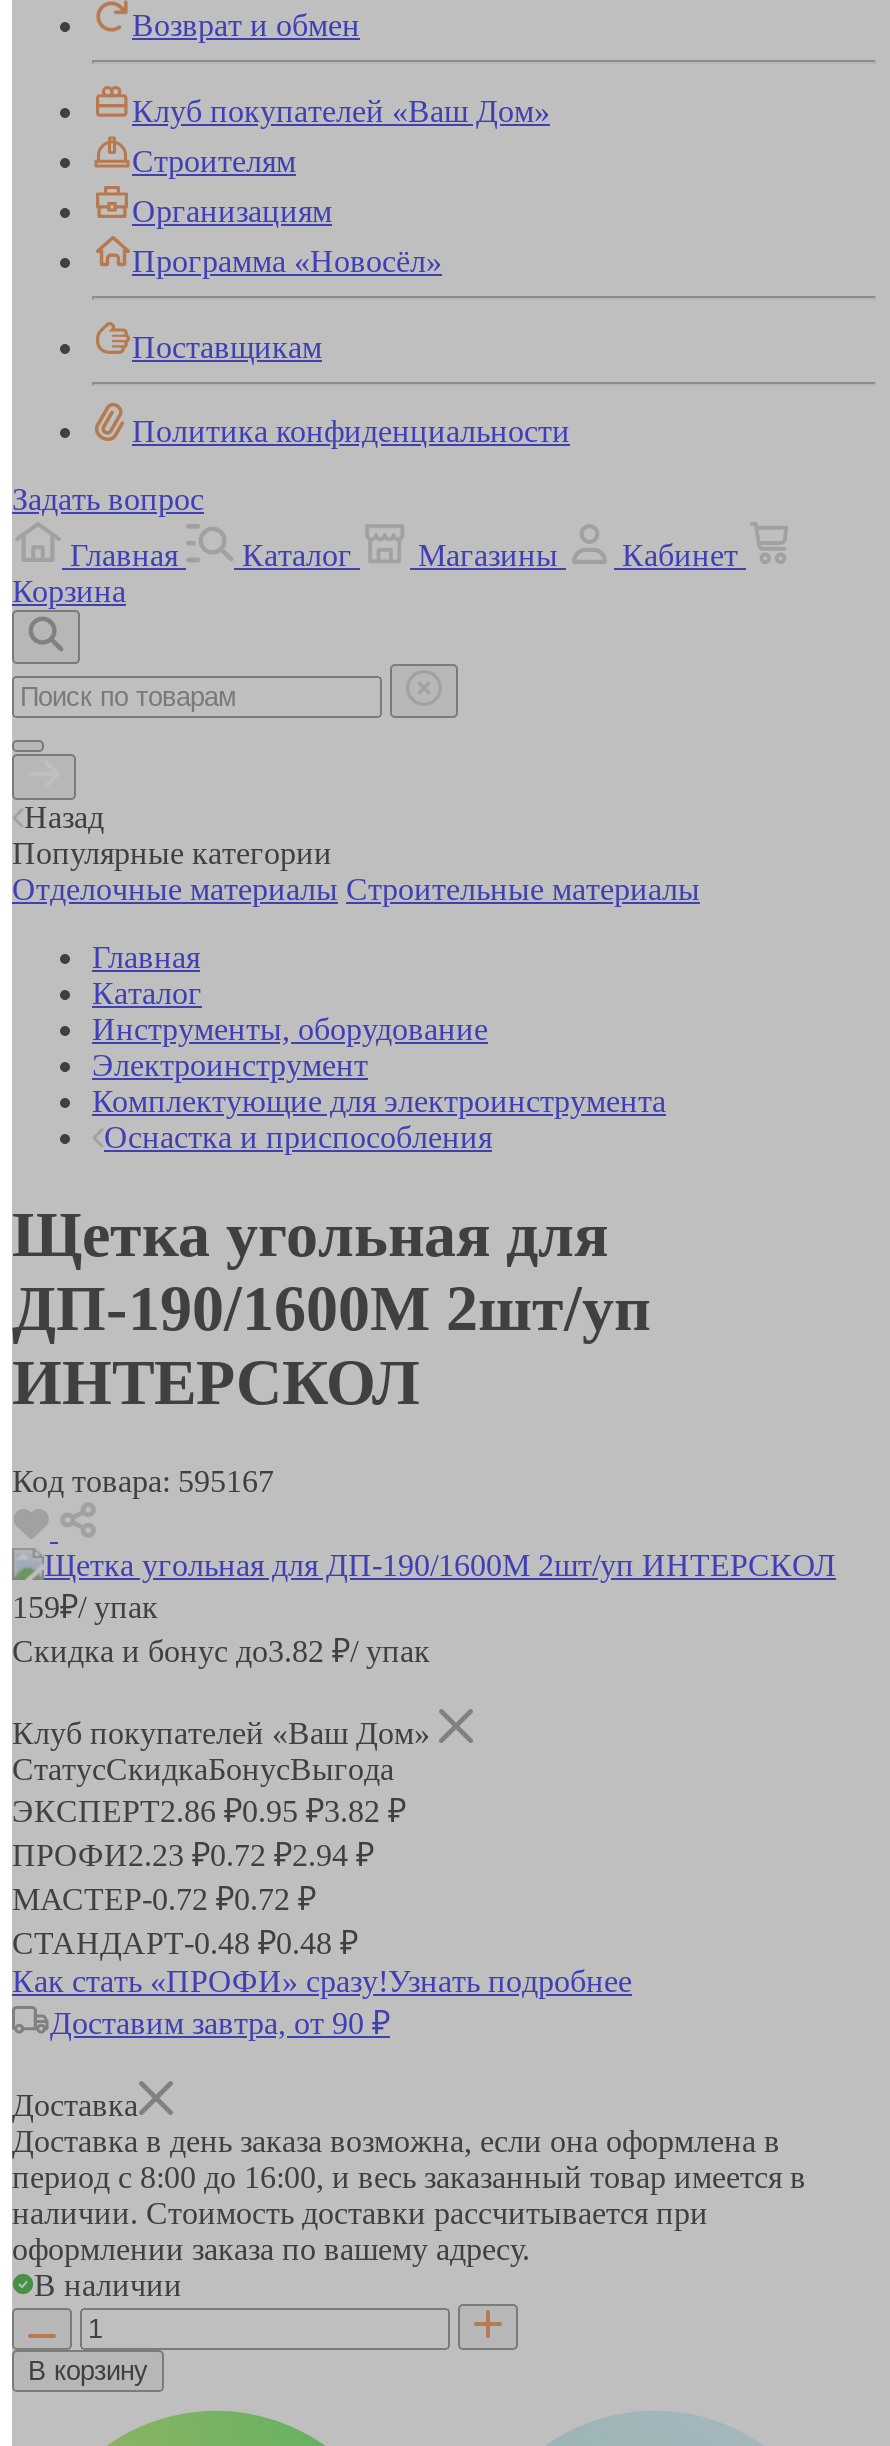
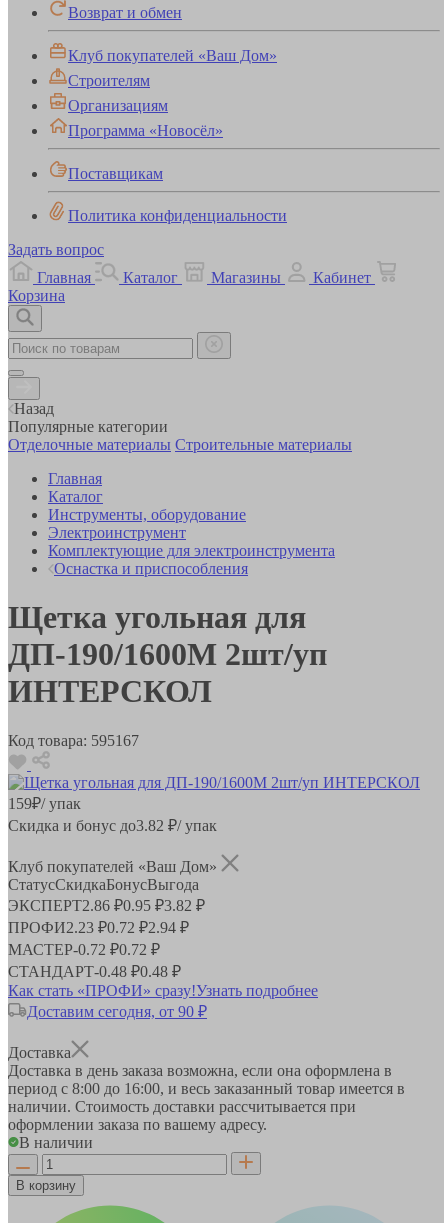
- Доставим завтра, от 90 ₽
+ Доставим сегодня, от 90 ₽
